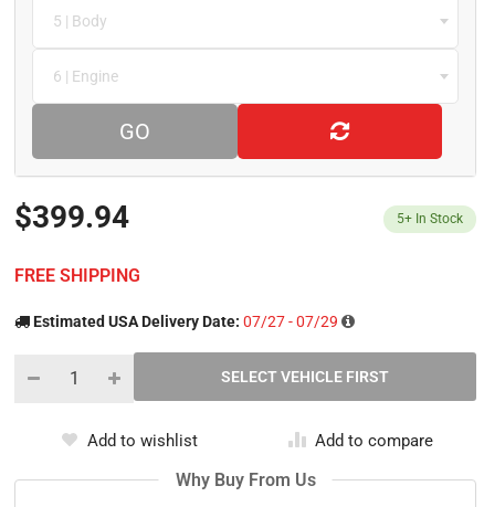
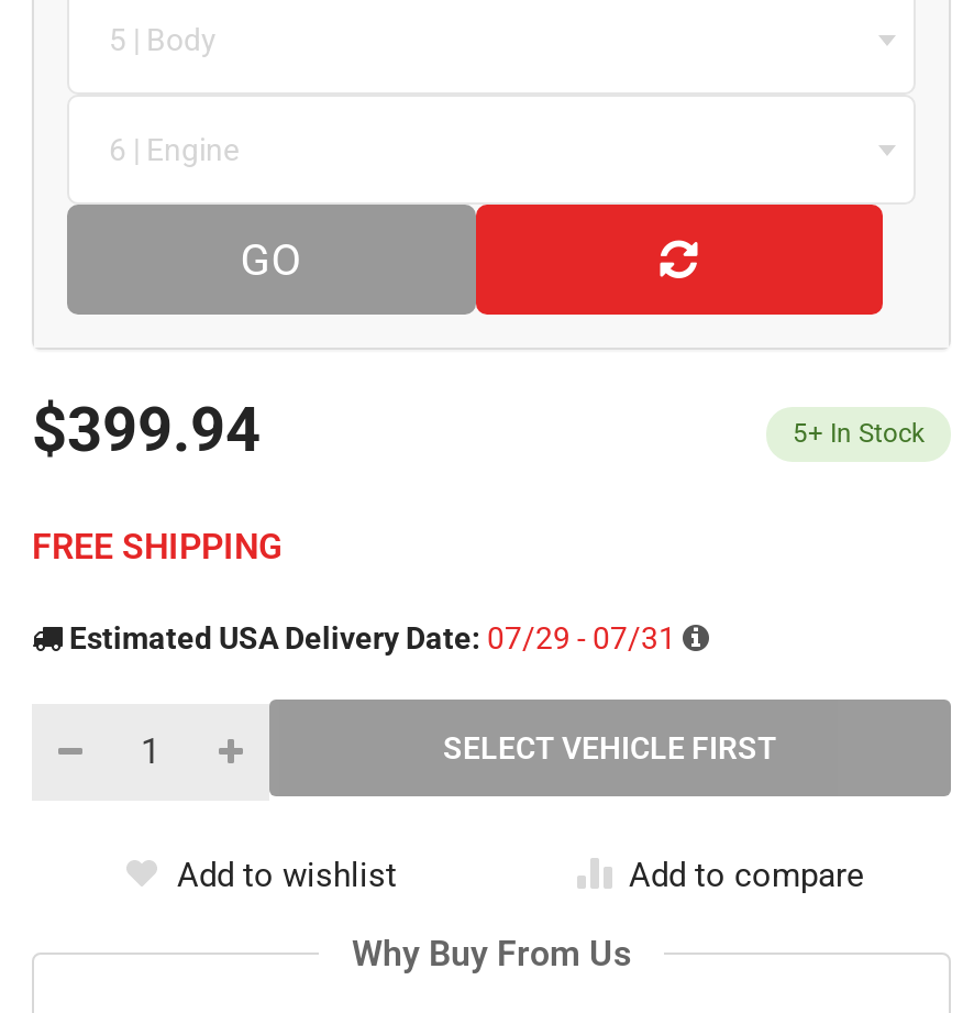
- Estimated USA Delivery Date: 07/27 - 07/29
+ Estimated USA Delivery Date: 07/29 - 07/31
